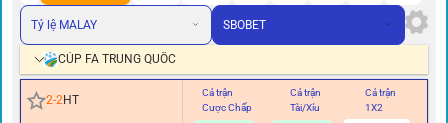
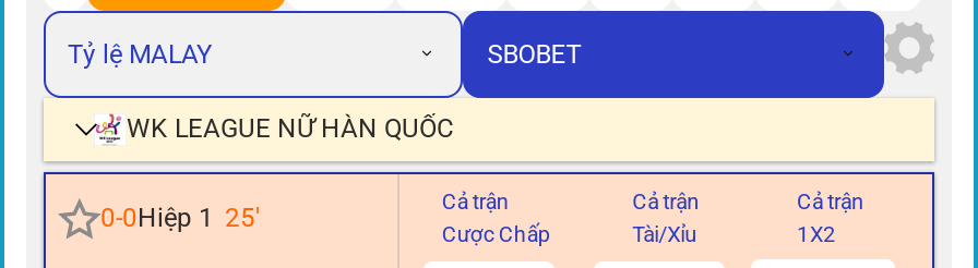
- CÚP FA TRUNG QUỐC
+ WK LEAGUE NỮ HÀN QUỐC

- 2-2HT
+ 0-0Hiệp 1 25
